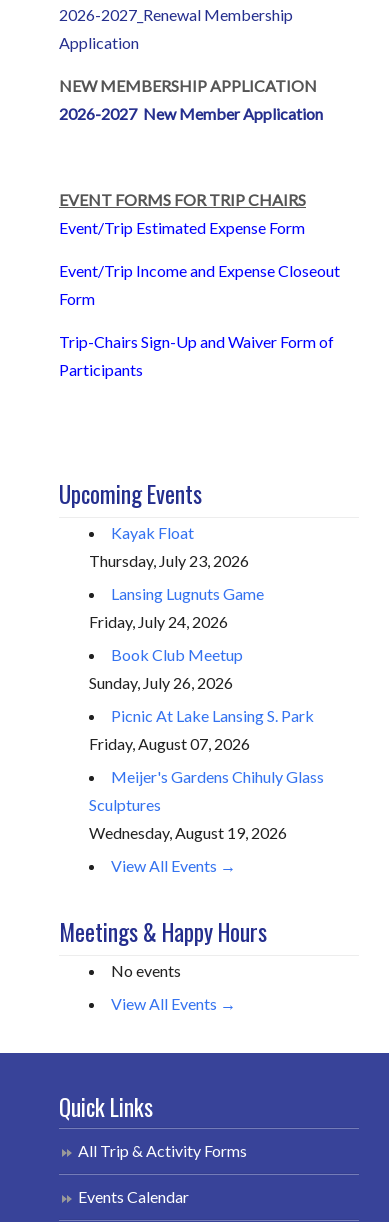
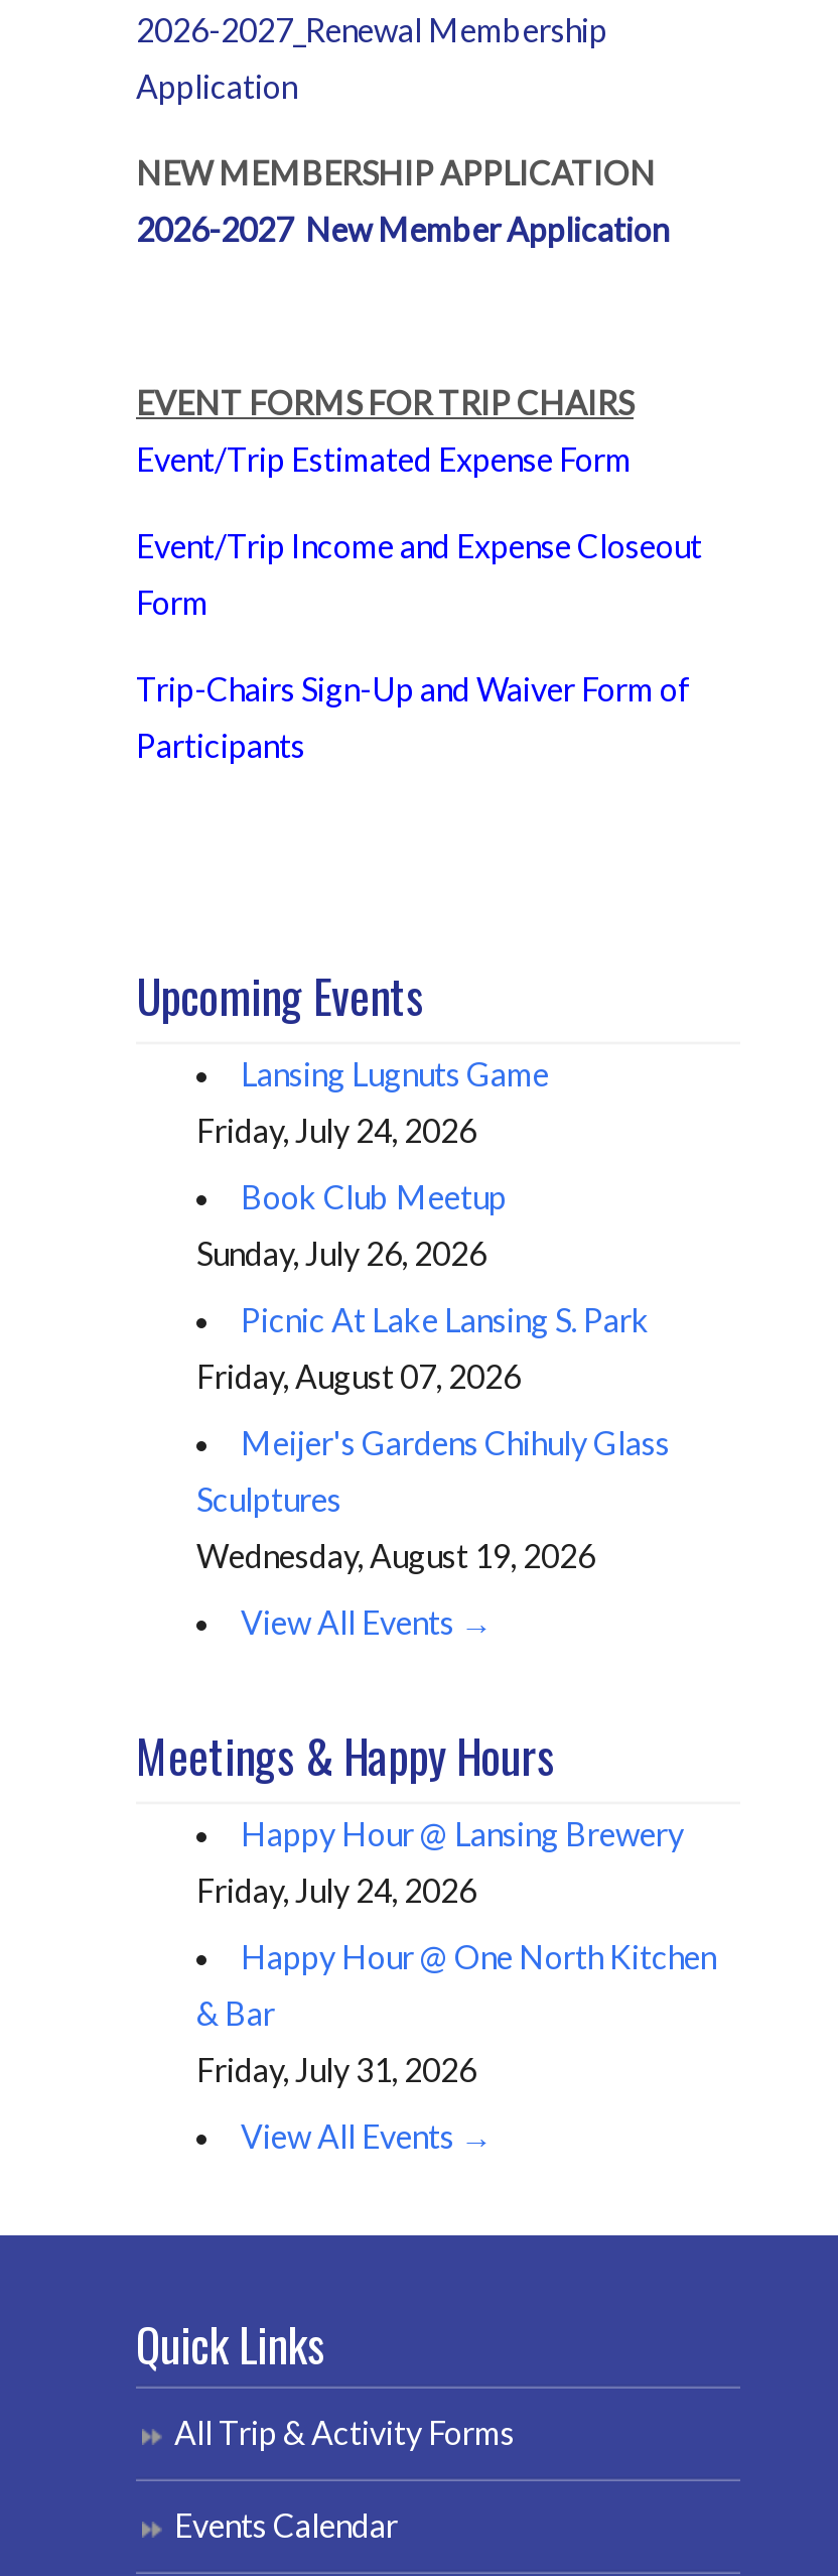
- Kayak Float
- Thursday, July 23, 2026

moved up: Lansing Lugnuts Game | Friday, July 24, 2026 | Book Club Meetup | ... | Wednesday, August 19, 2026 | Meetings & Happy Hours

- No events
+ Happy Hour @ Lansing Brewery
+ Friday, July 24, 2026
+ Happy Hour @ One North Kitchen
+ & Bar
+ Friday, July 31, 2026
